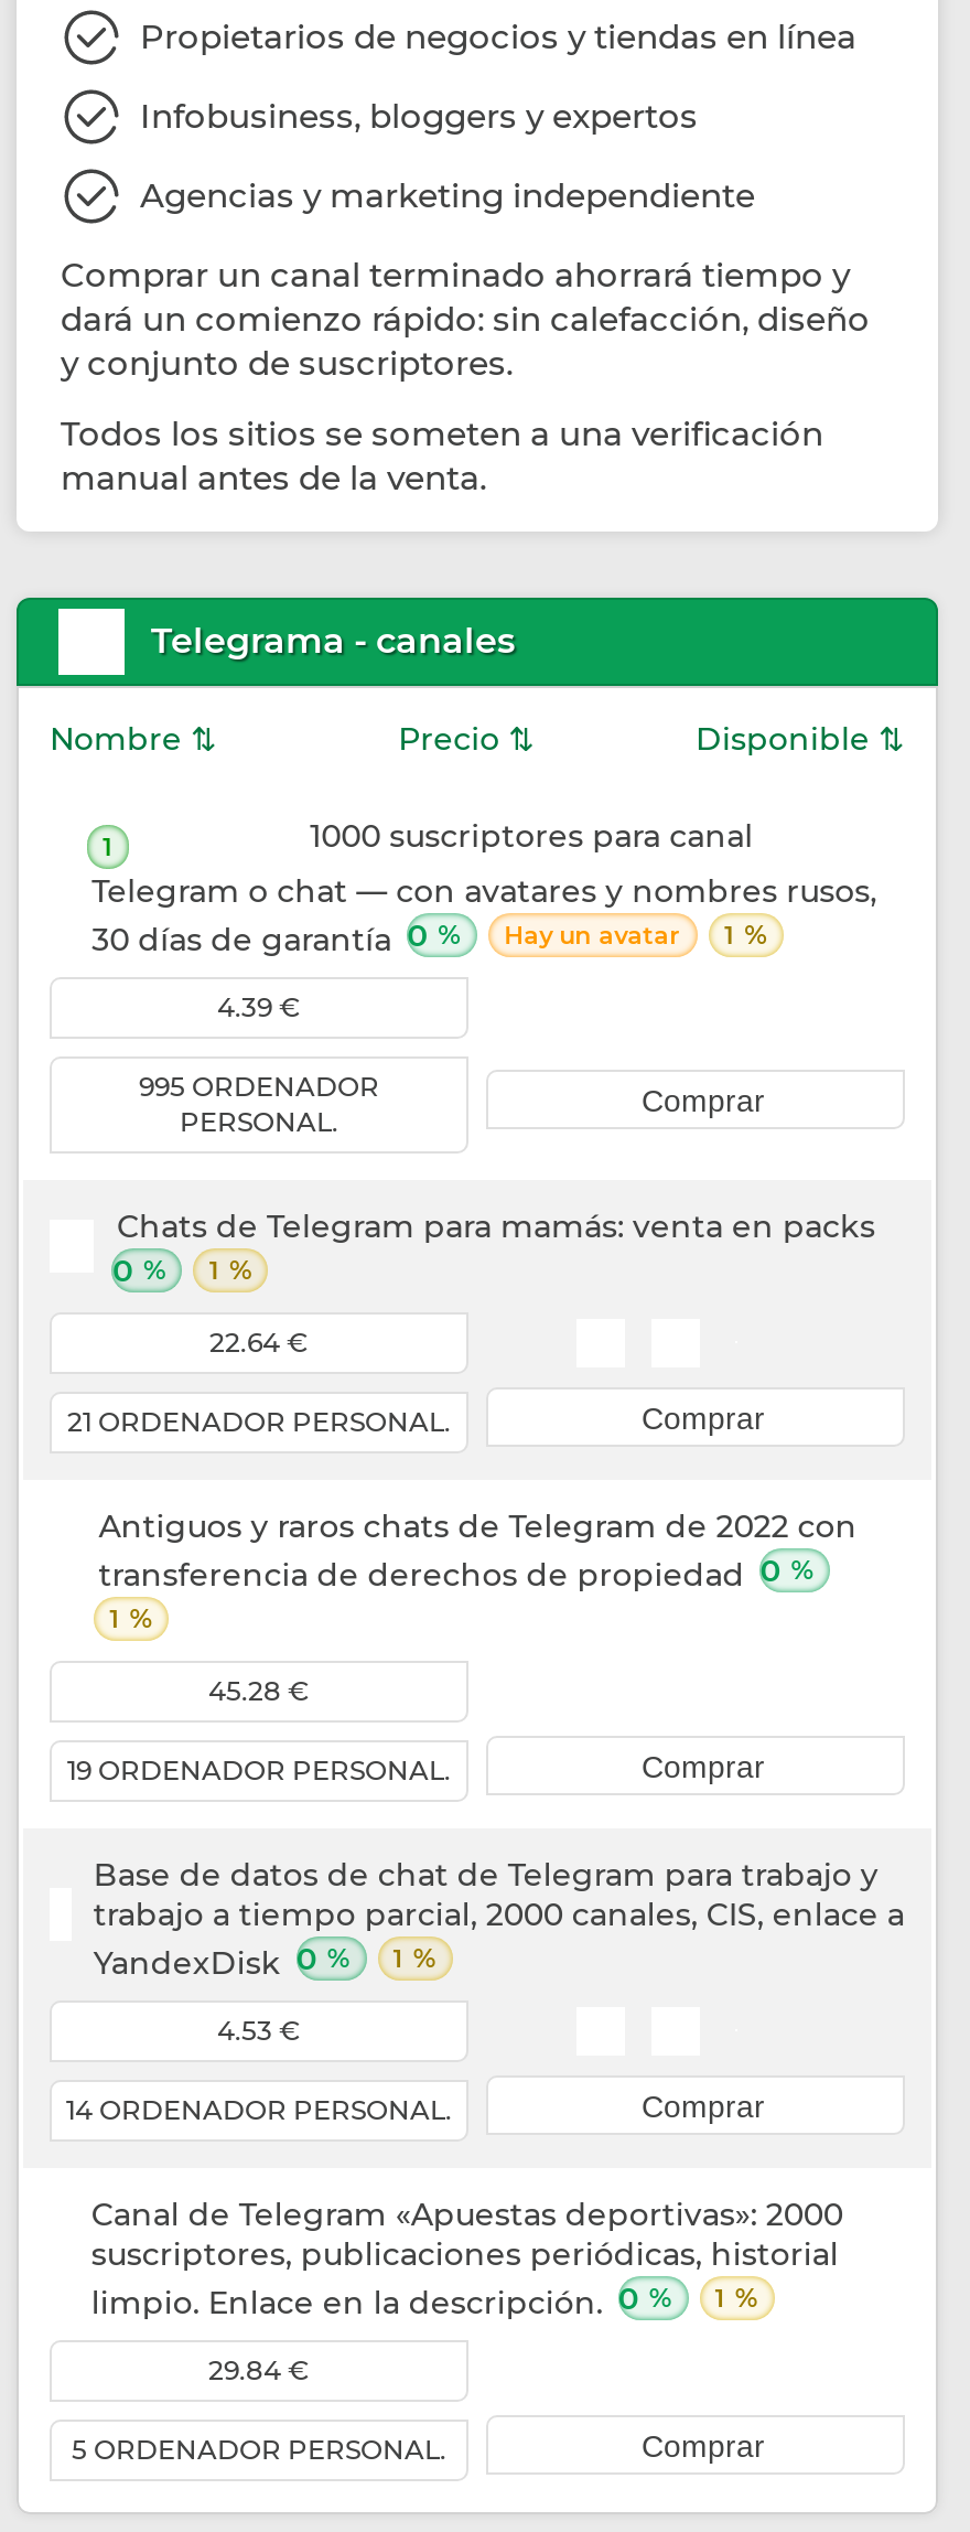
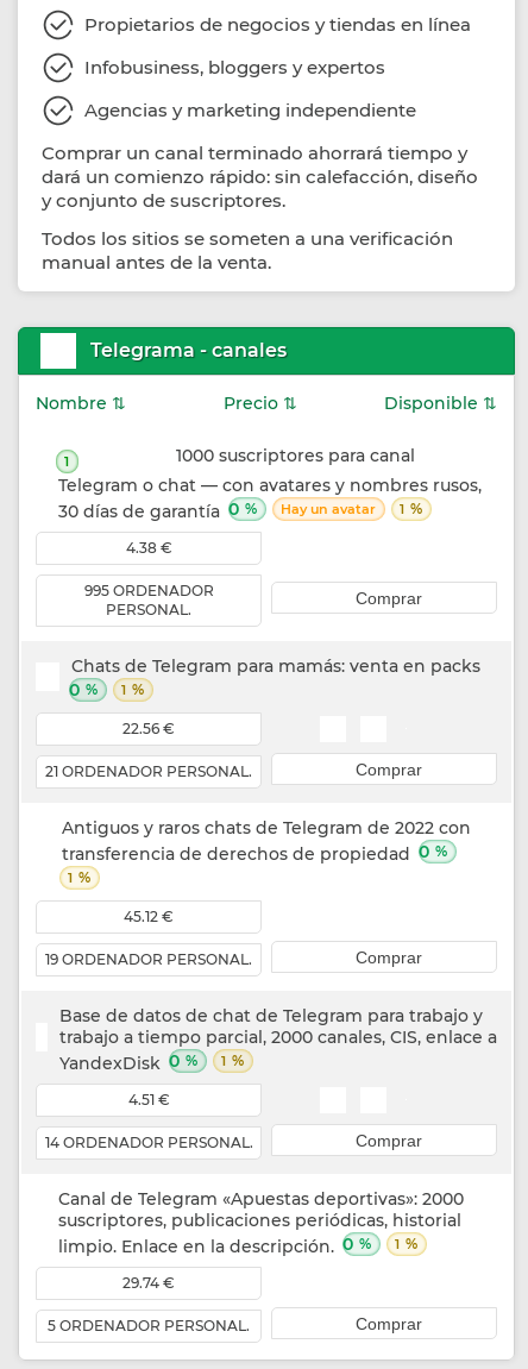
- 4.39 €
+ 4.38 €

- 22.64 €
+ 22.56 €

- 45.28 €
+ 45.12 €

- 4.53 €
+ 4.51 €

- 29.84 €
+ 29.74 €
